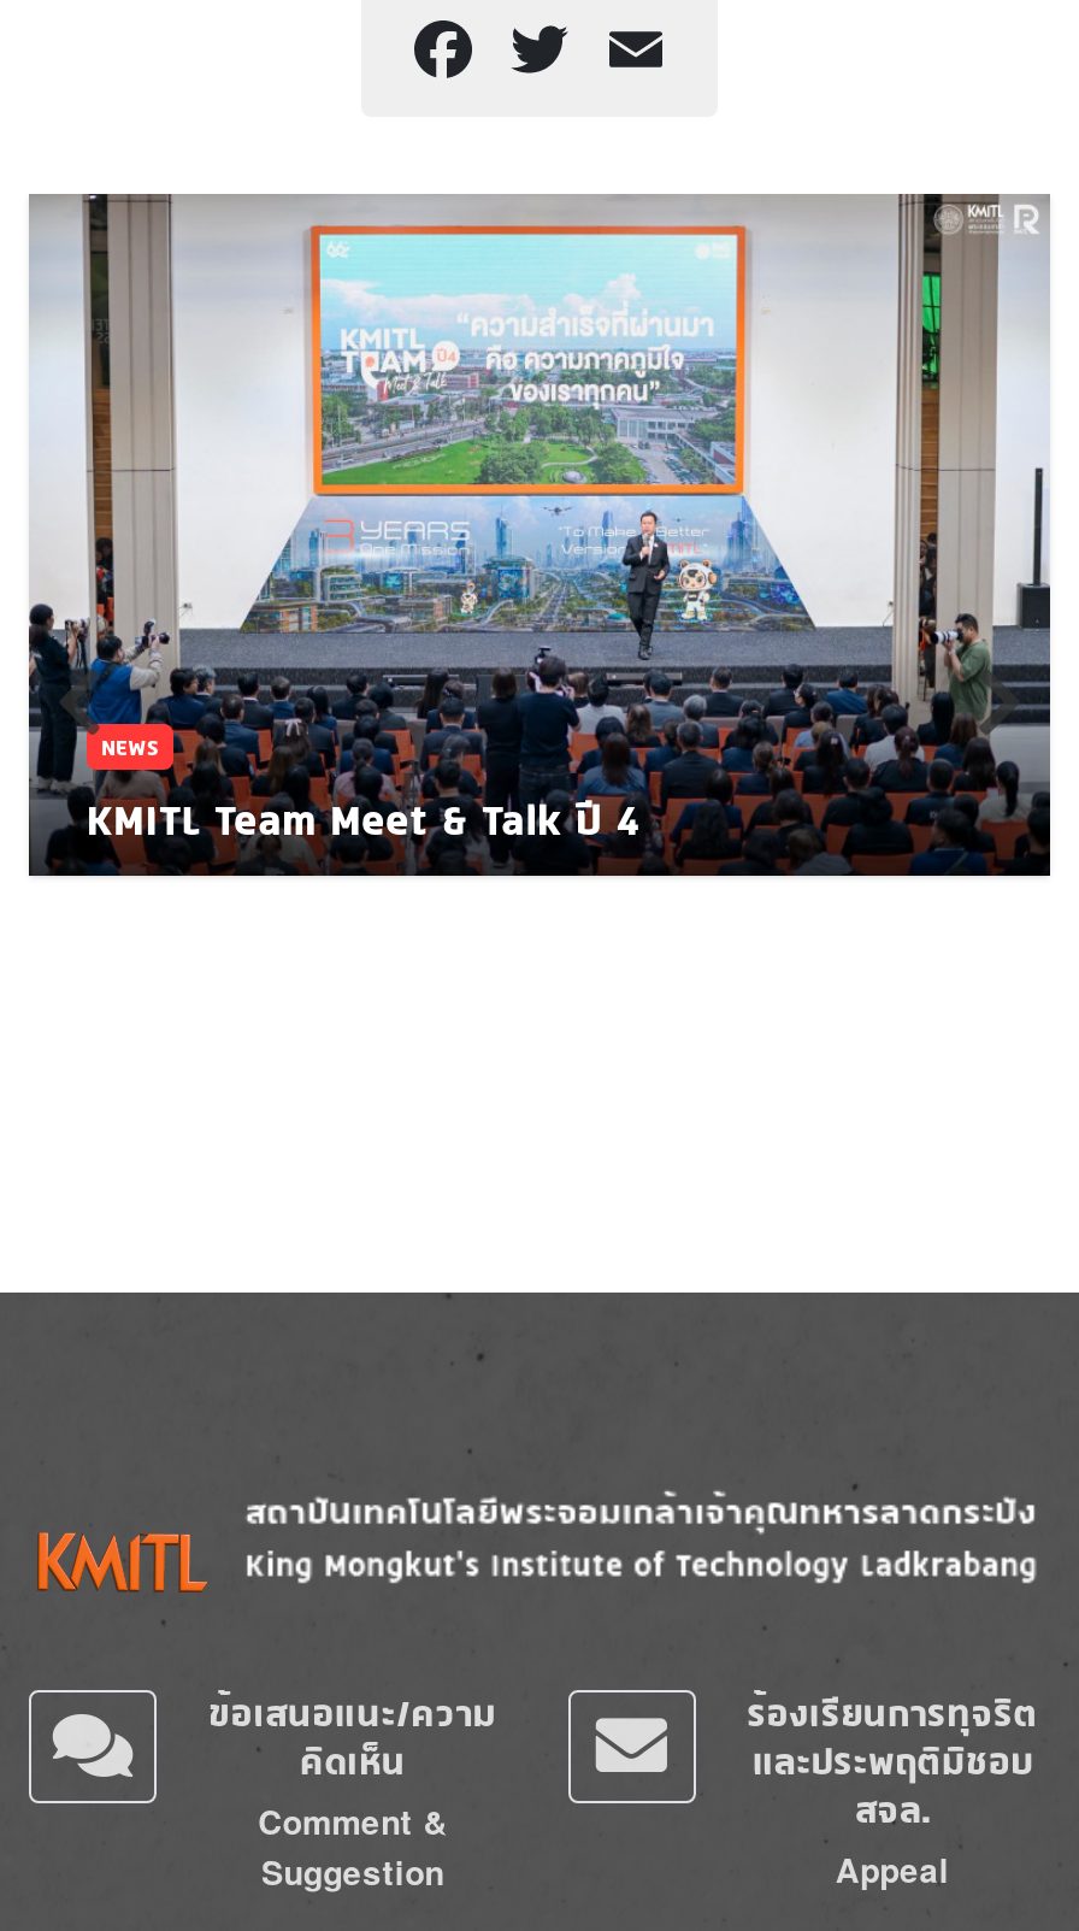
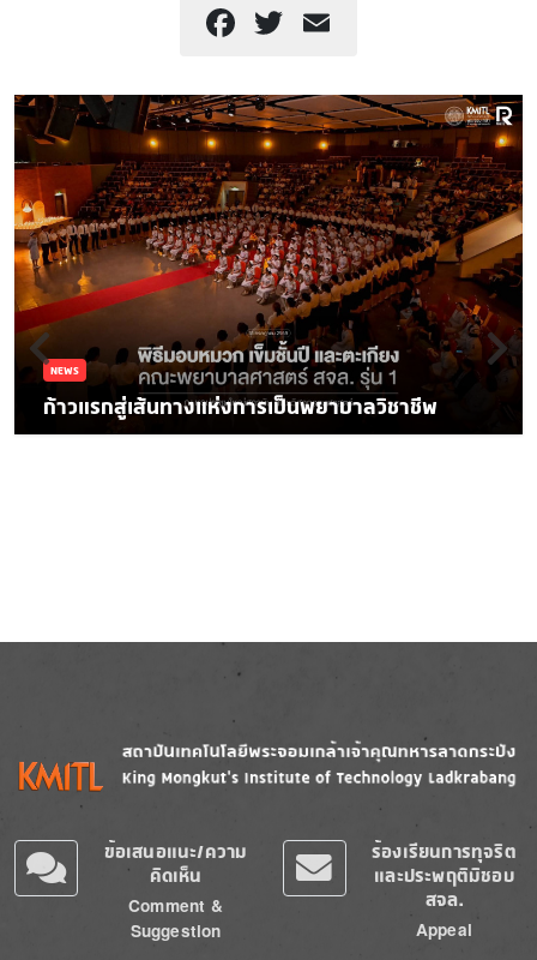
- [image]
- KMITL Team Meet & Talk ปี 4
+ [image]
+ ก้าวแรกสู่เส้นทางแห่งการเป็นพยาบาลวิชาชีพ
